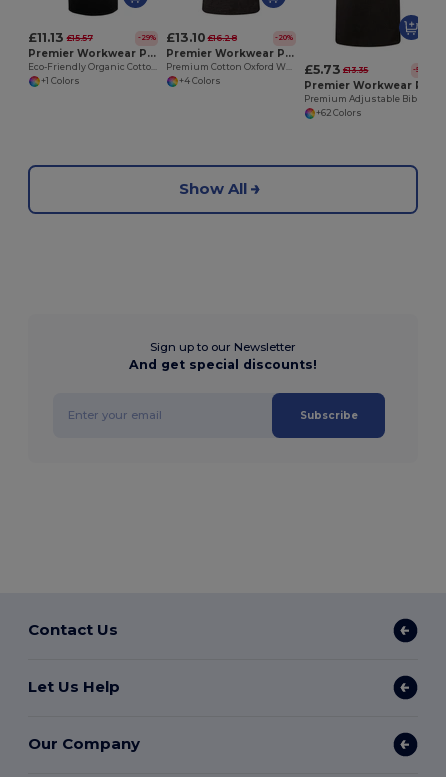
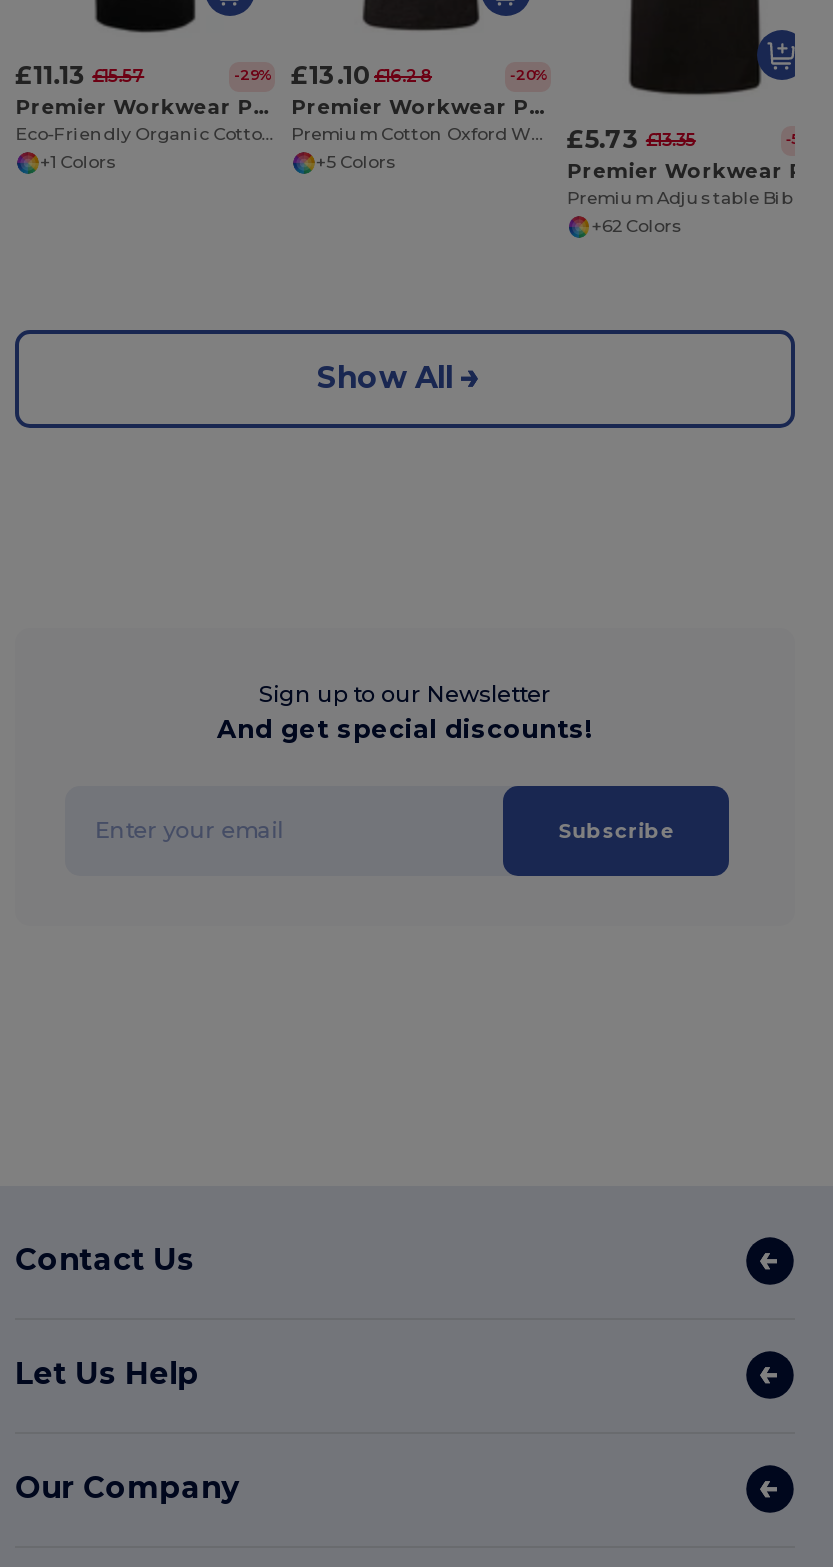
- +4 Colors
+ +5 Colors
